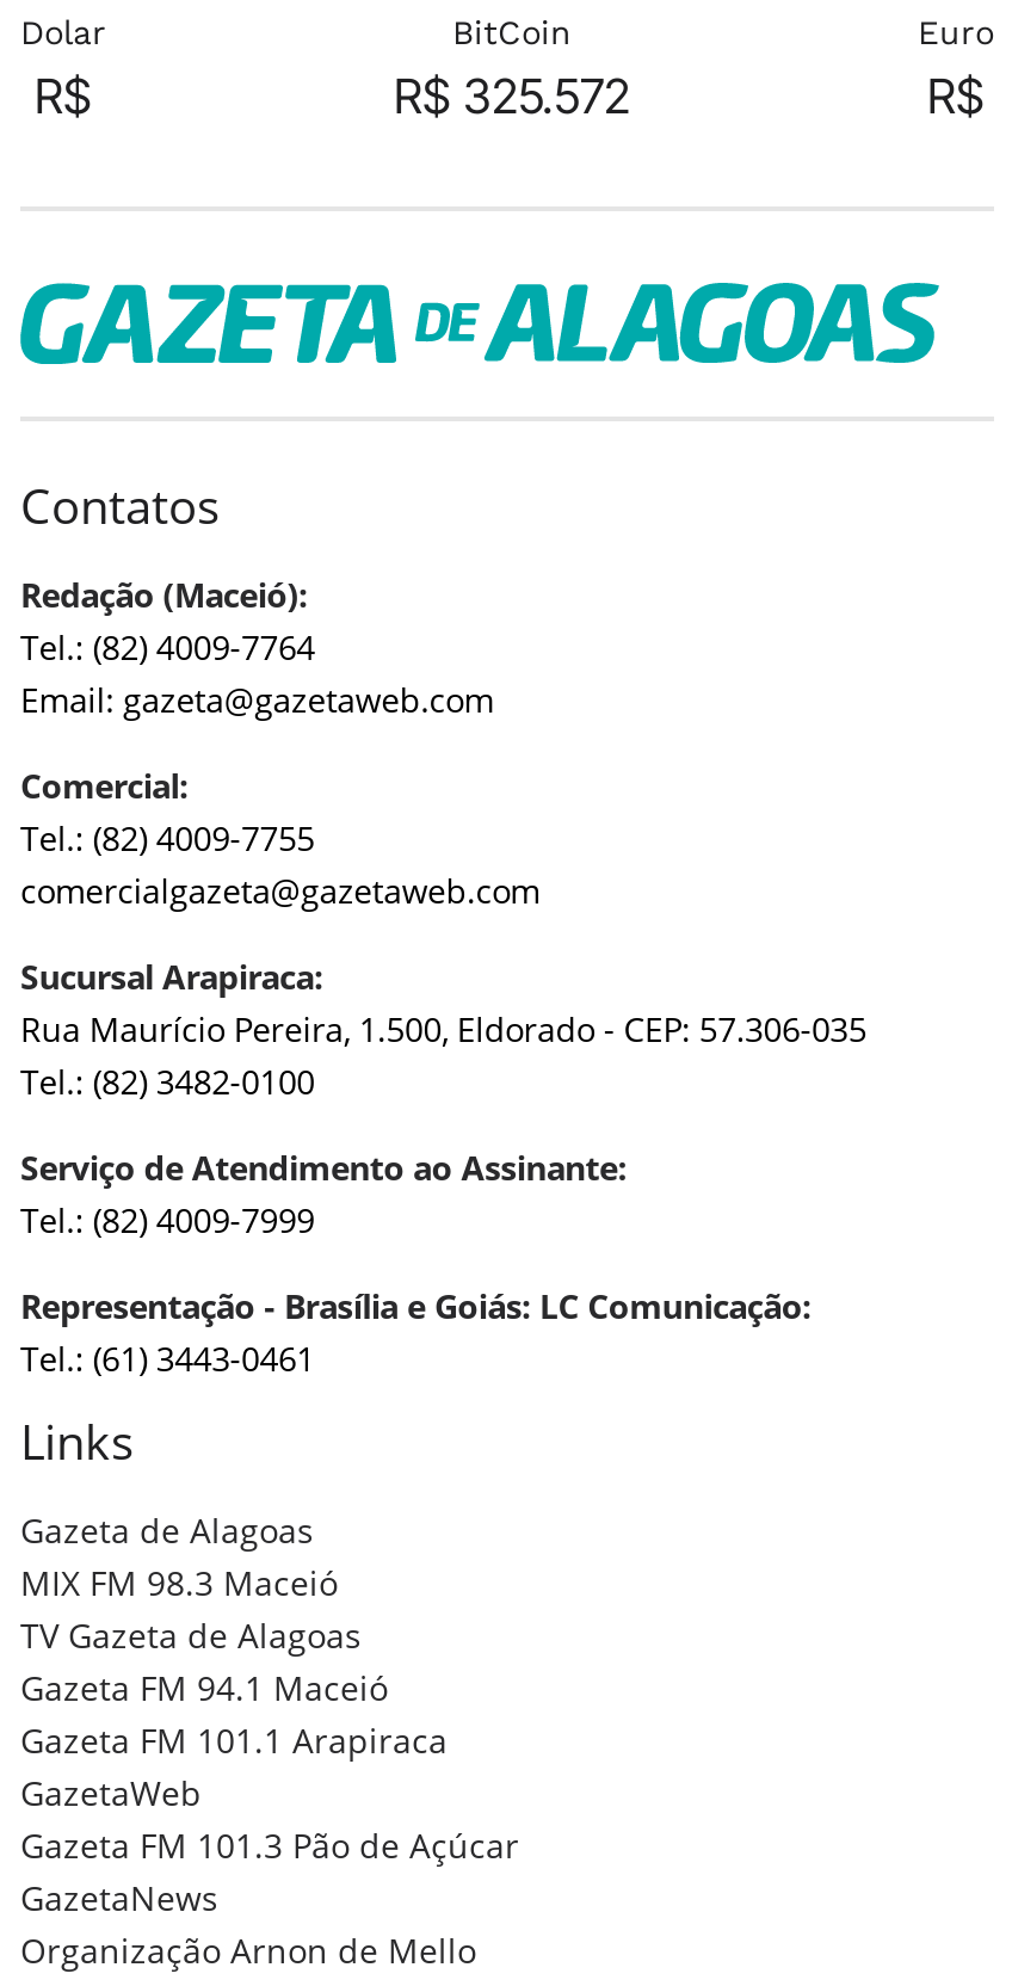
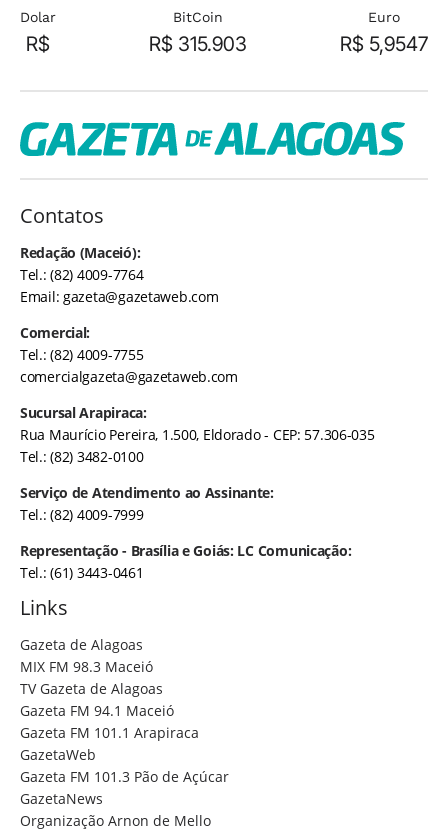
- R$ 325.572
+ R$ 315.903

- R$
+ R$ 5,9547
